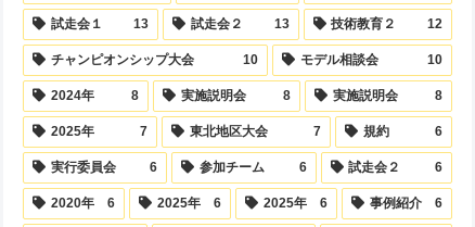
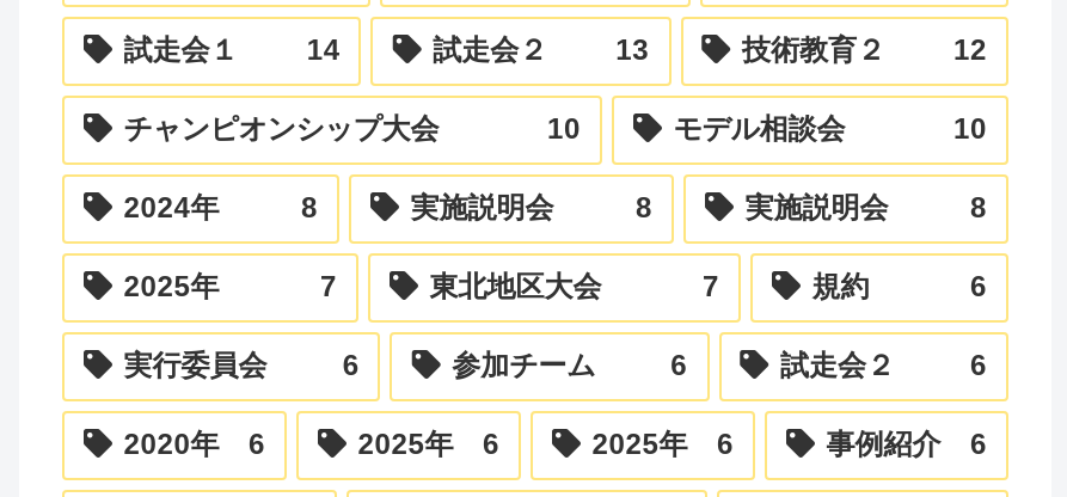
- 13
+ 14
